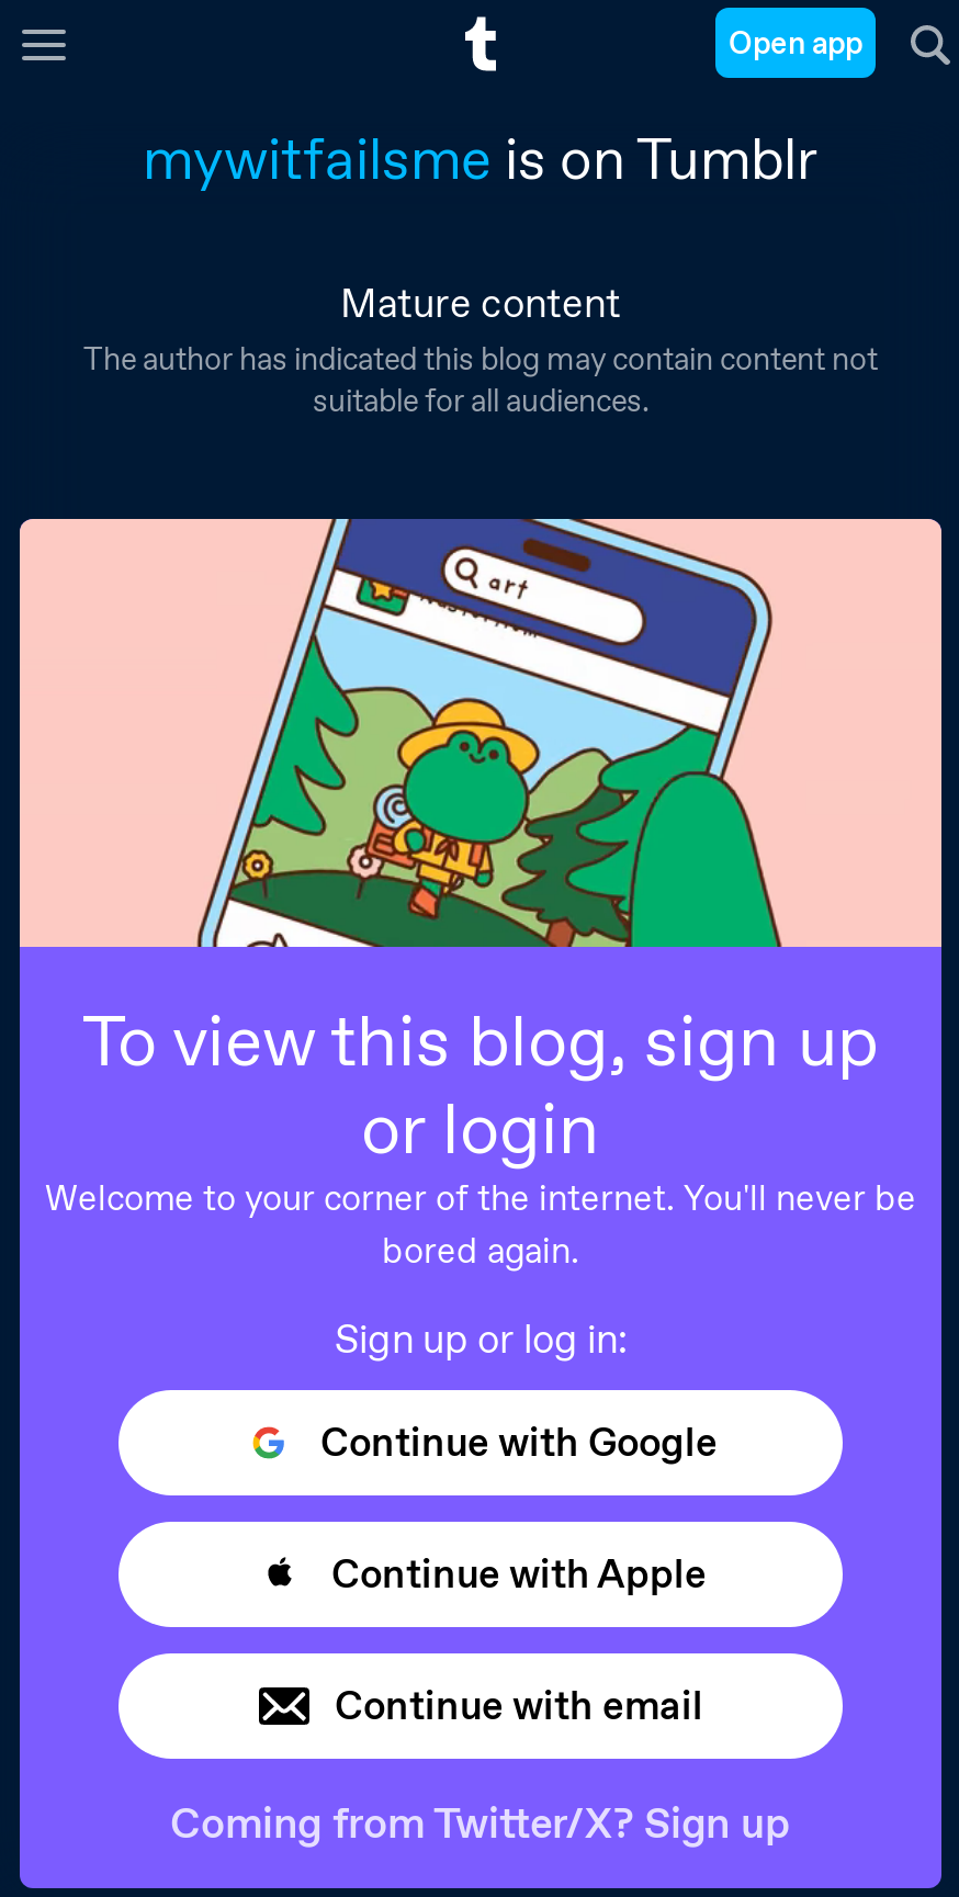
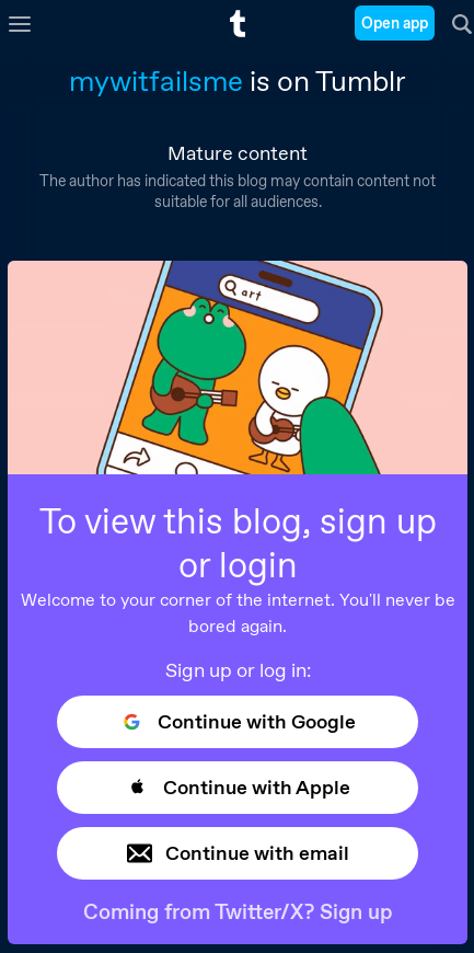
- [image]
+ [image]
